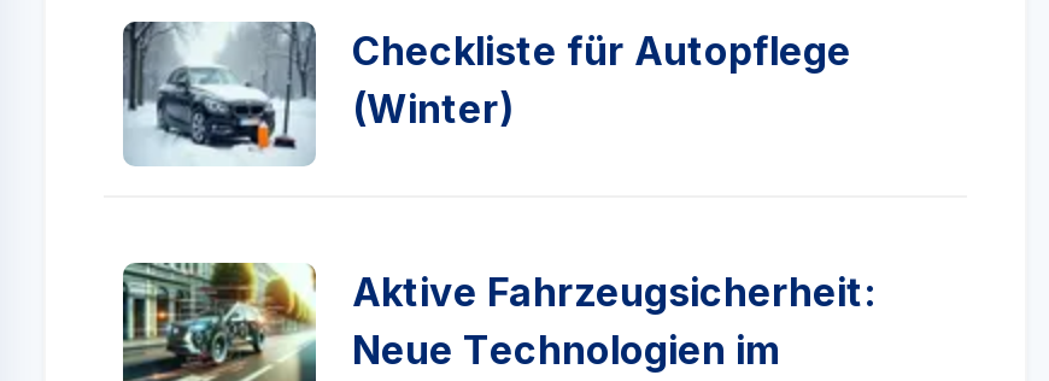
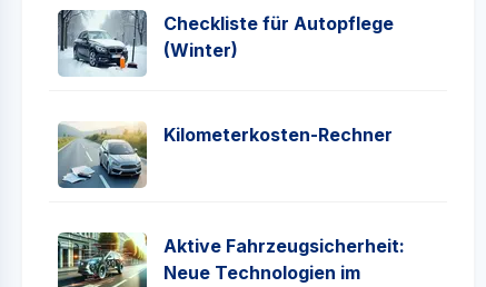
+ [image]
+ Kilometerkosten-Rechner
